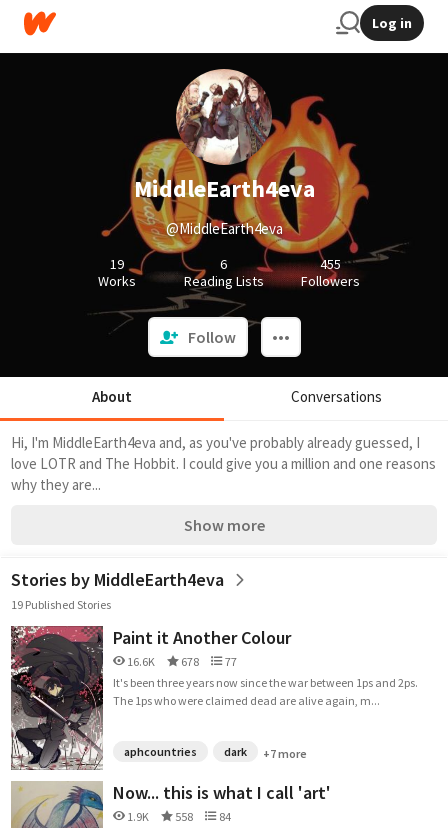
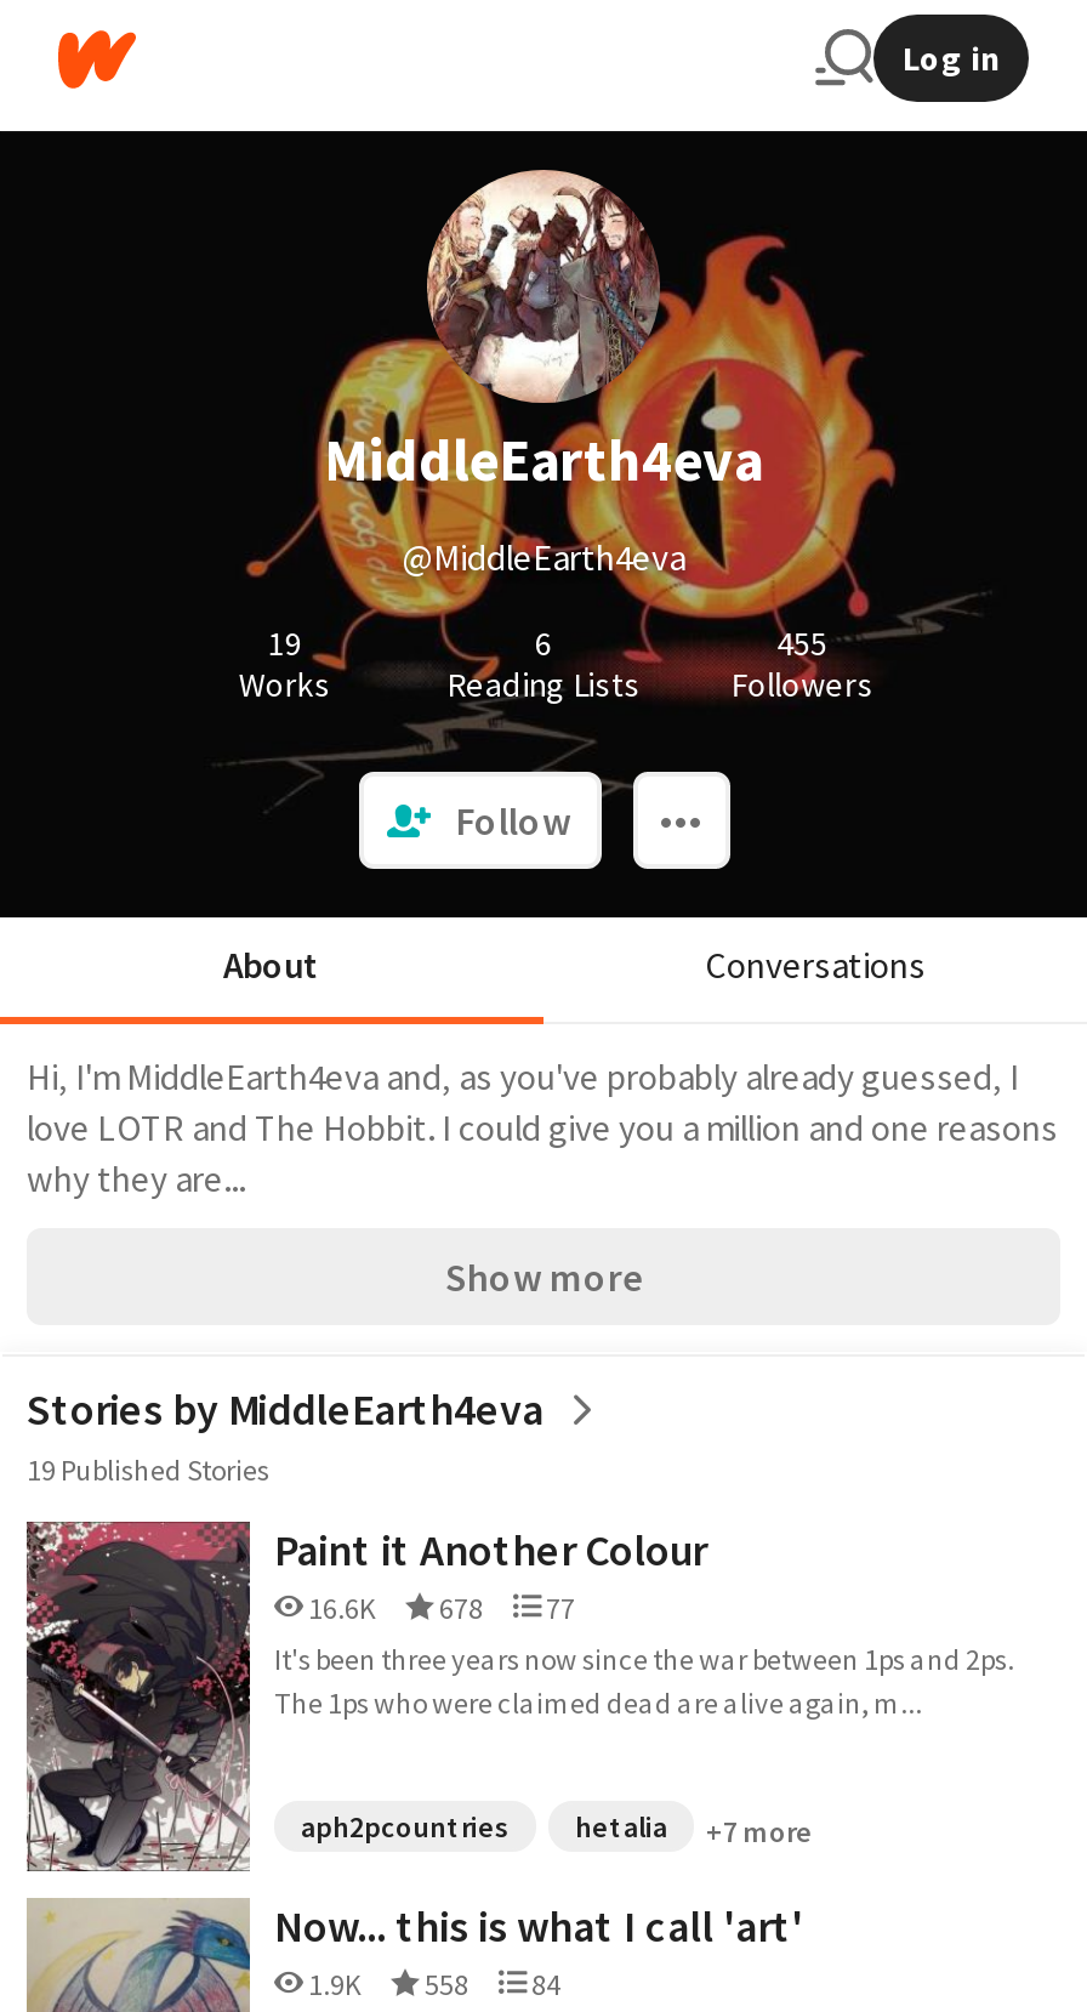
- aphcountries
- dark
+ aph2pcountries
+ hetalia
